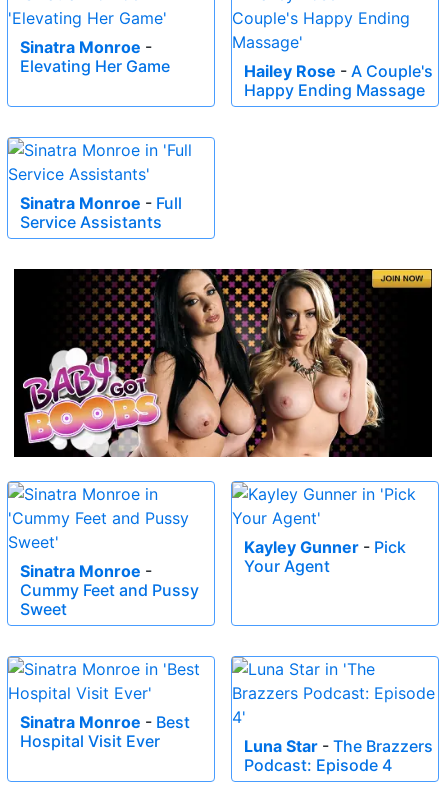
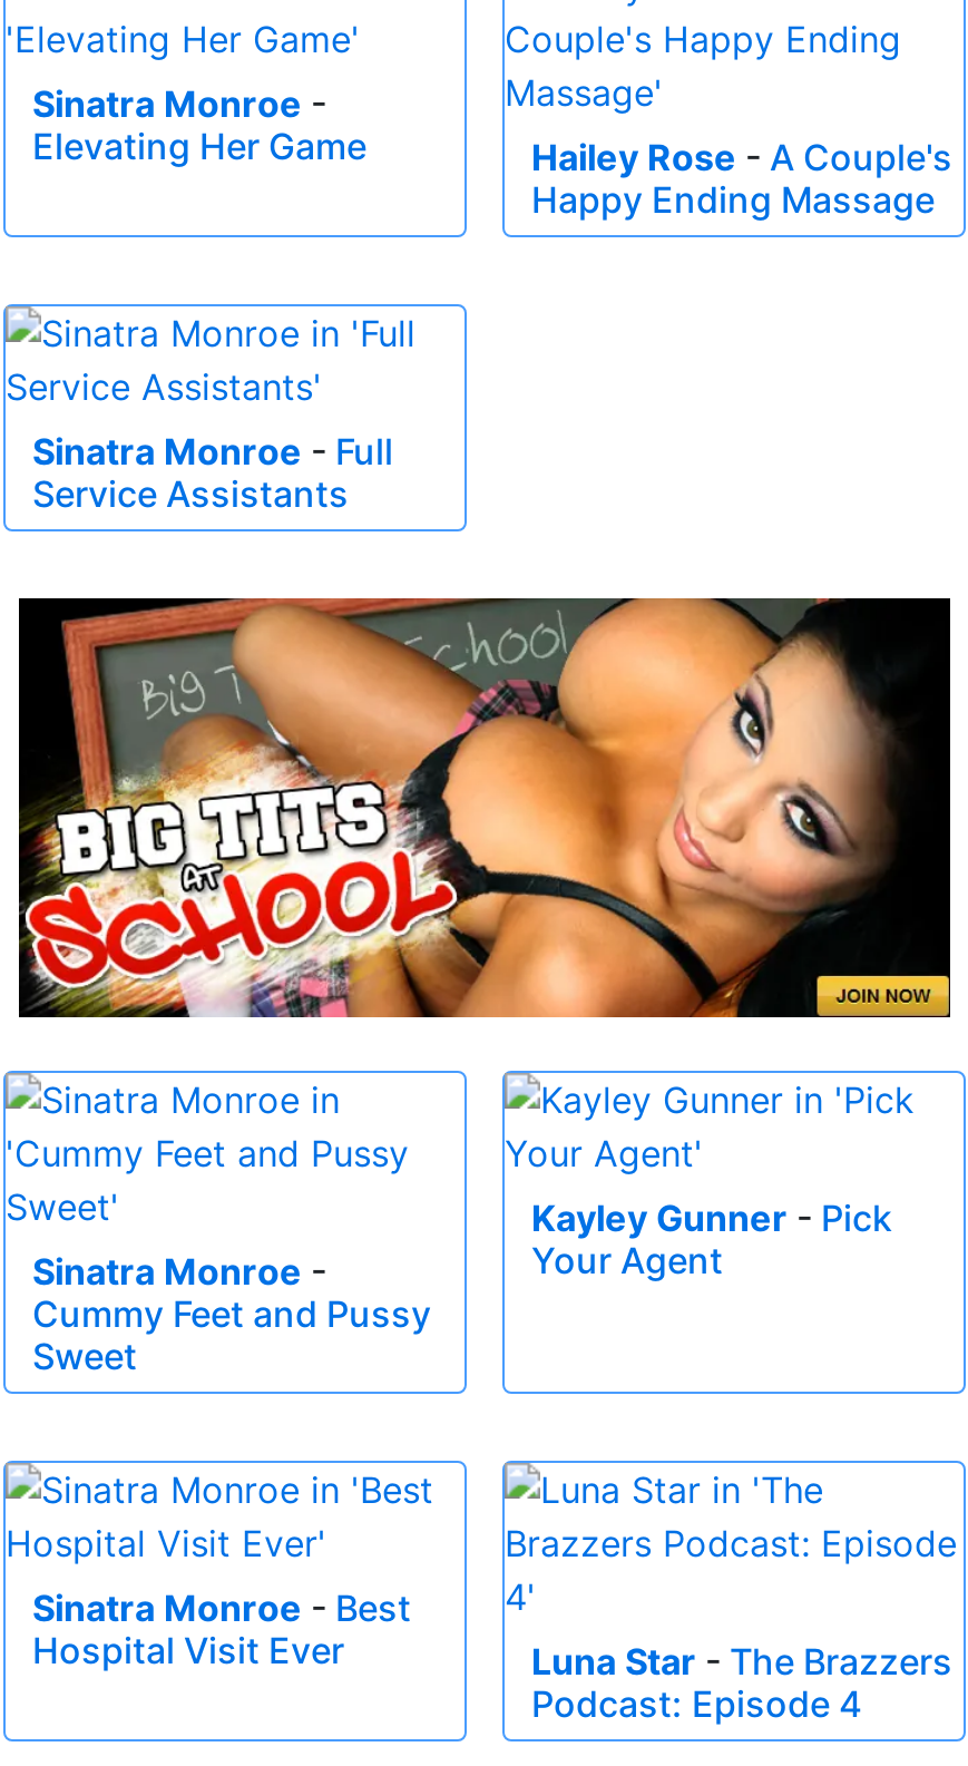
- [image]
+ [image]
